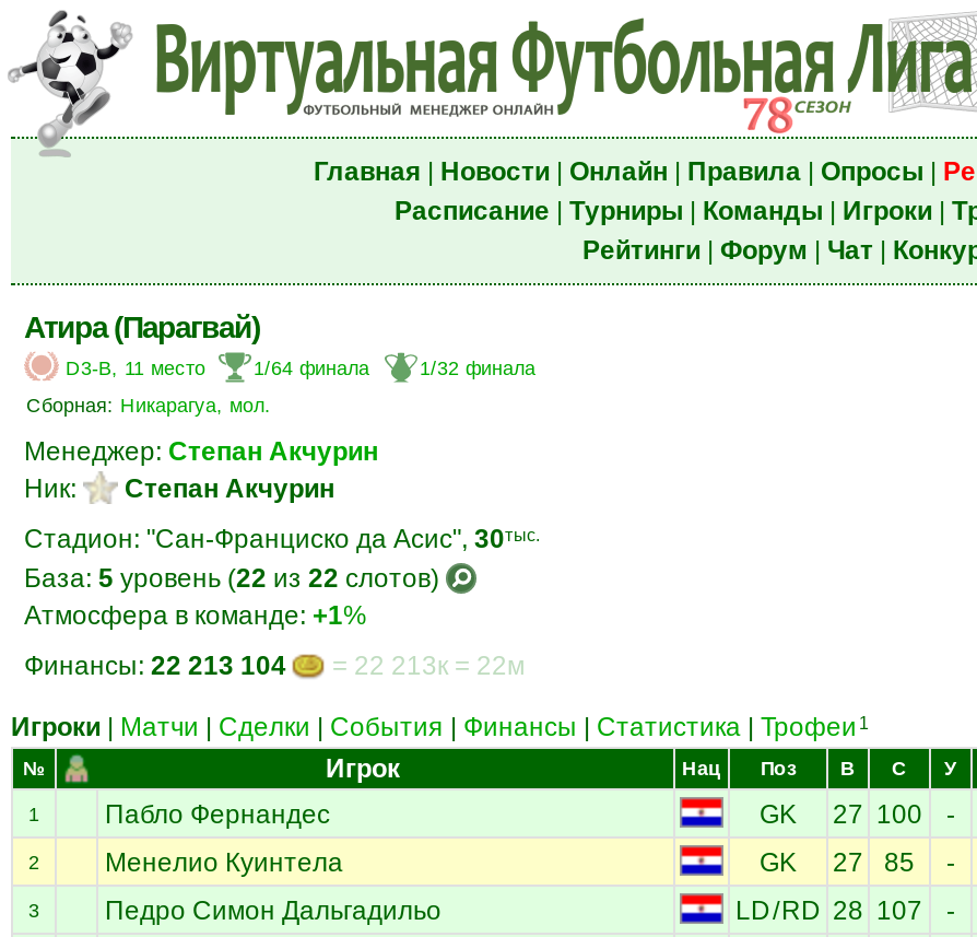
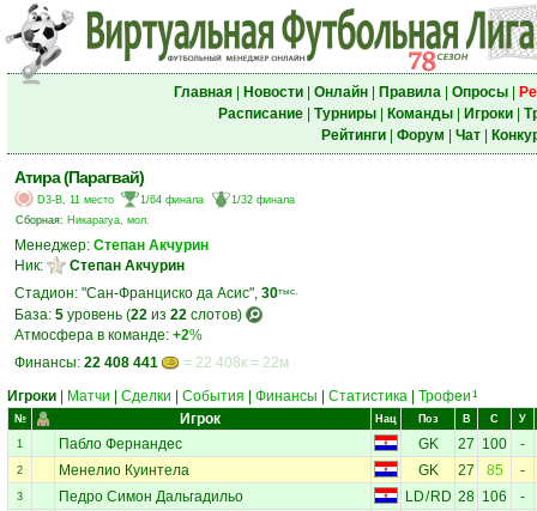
- Атмосфера в команде: +1%
+ Атмосфера в команде: +2%

- Финансы: 22 213 104
+ Финансы: 22 408 441

- = 22 213к = 22м
+ = 22 408к = 22м

- LD/RD 28 107
+ LD/RD 28 106
